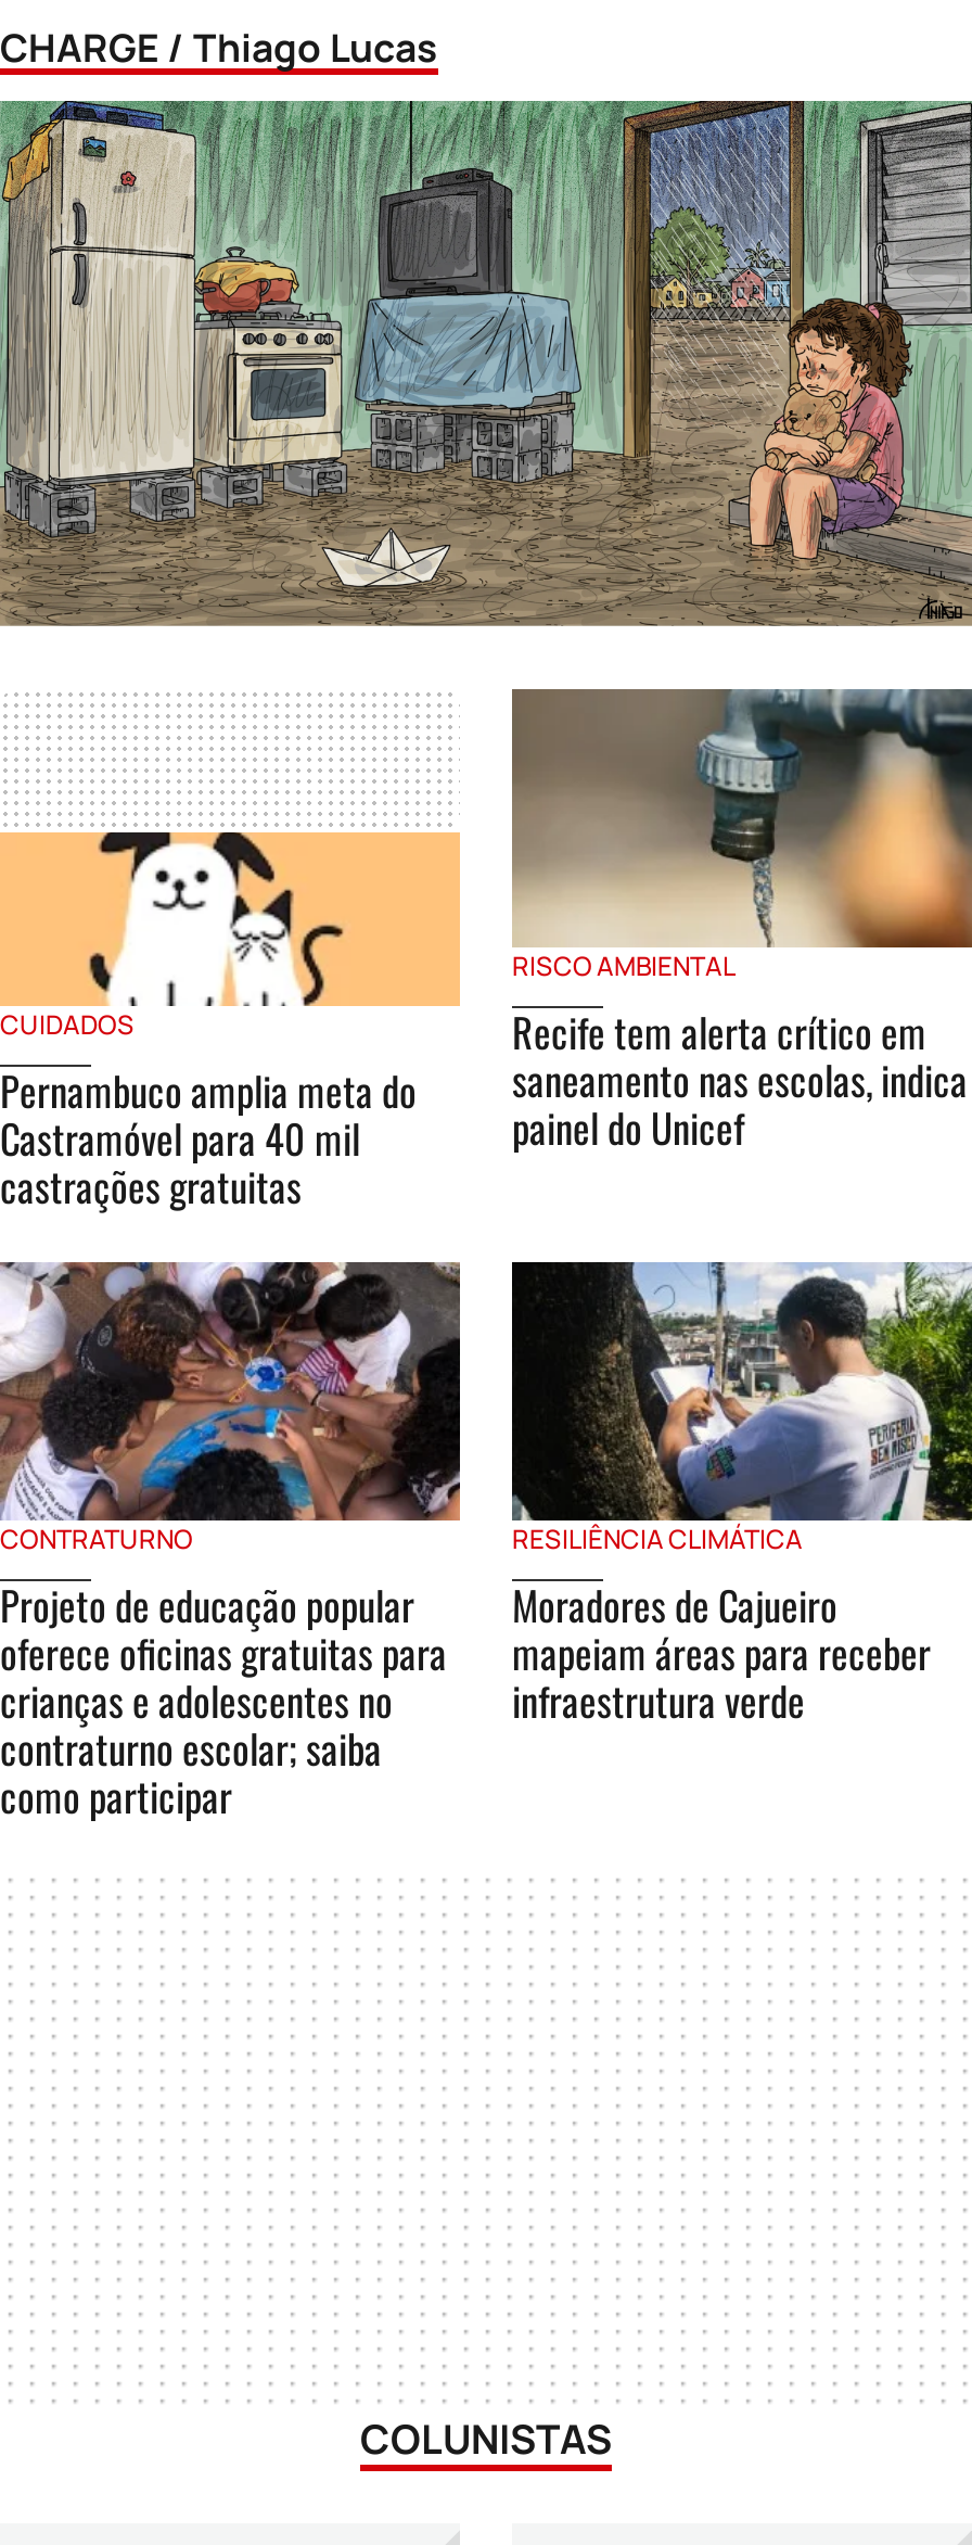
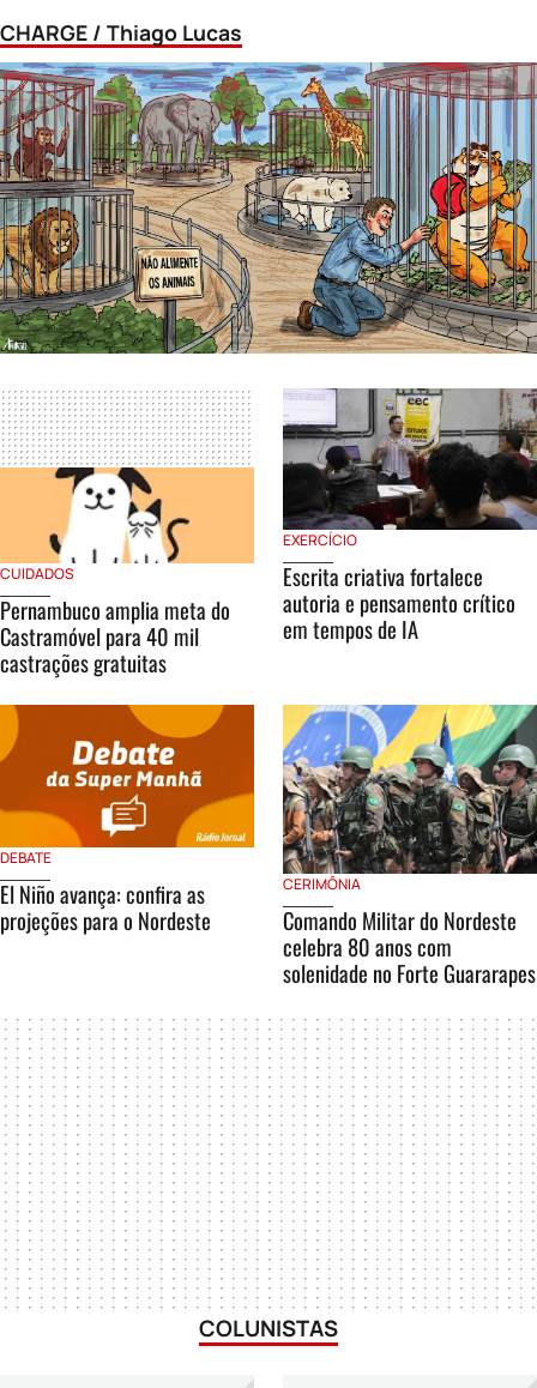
- [image]
+ [image]

- [image]
- RISCO AMBIENTAL
- Recife tem alerta crítico em
- saneamento nas escolas, indica
- painel do Unicef
+ [image]
+ EXERCÍCIO
+ Escrita criativa fortalece
+ autoria e pensamento crítico
+ em tempos de IA

- [image]
- CONTRATURNO
- Projeto de educação popular
- oferece oficinas gratuitas para
- crianças e adolescentes no
- contraturno escolar; saiba
- como participar
+ [image]
+ DEBATE
+ El Niño avança: confira as
+ projeções para o Nordeste

- [image]
- RESILIÊNCIA CLIMÁTICA
- Moradores de Cajueiro
- mapeiam áreas para receber
- infraestrutura verde
+ [image]
+ CERIMÔNIA
+ Comando Militar do Nordeste
+ celebra 80 anos com
+ solenidade no Forte Guararapes
